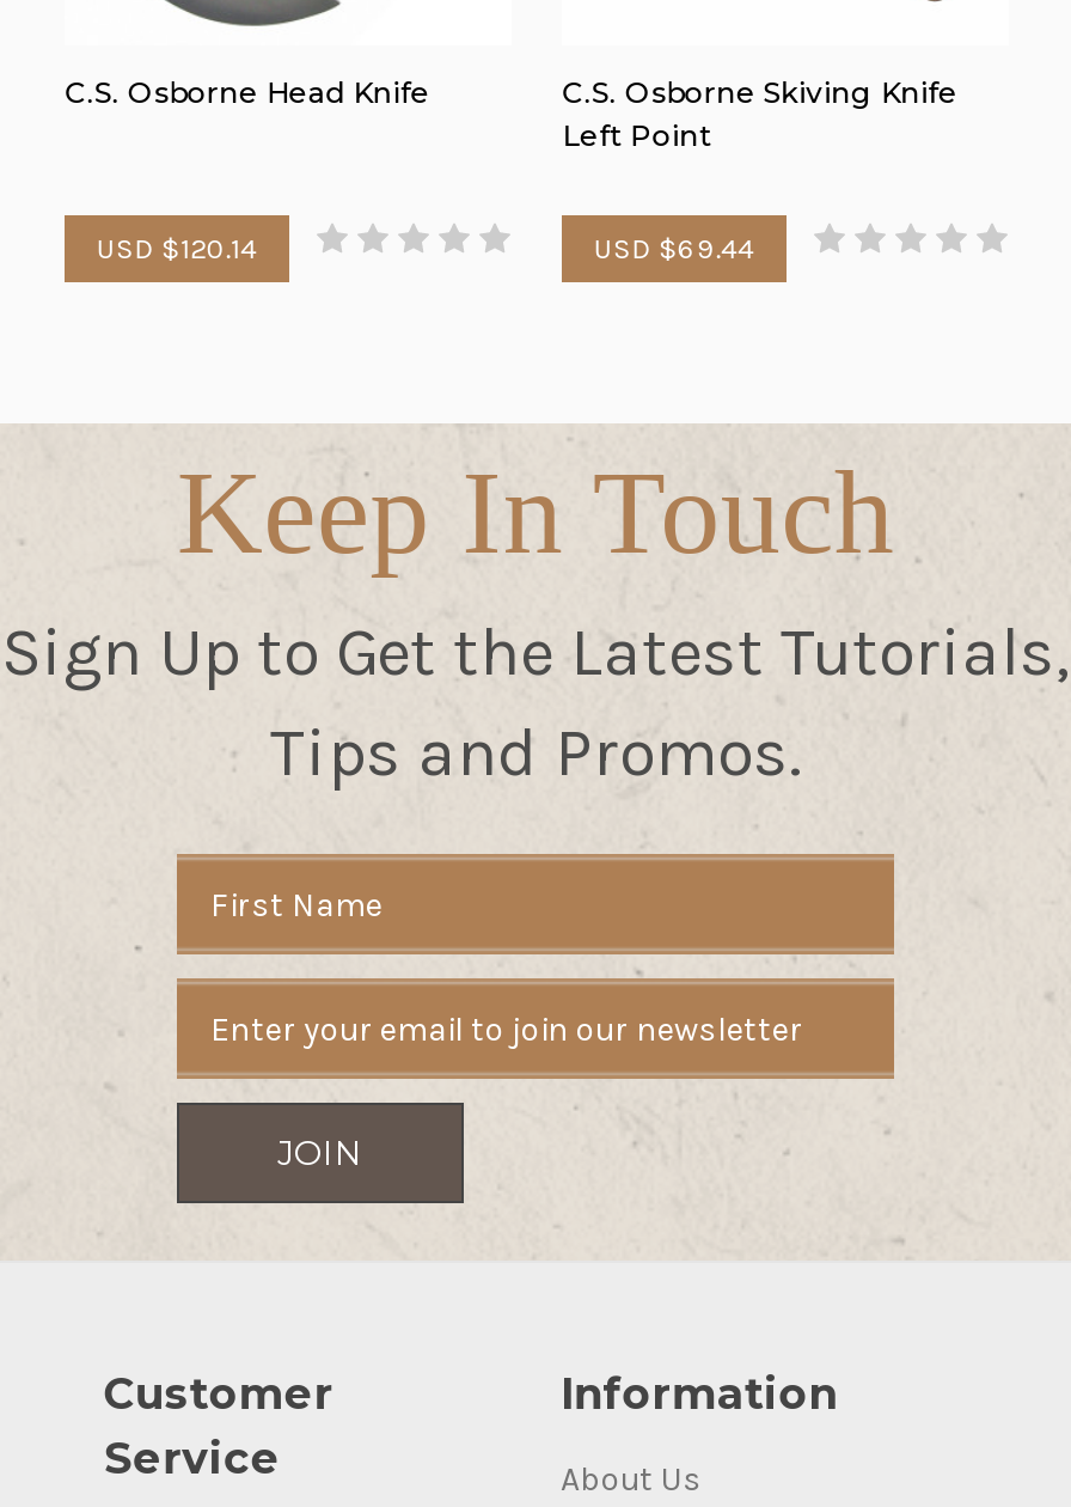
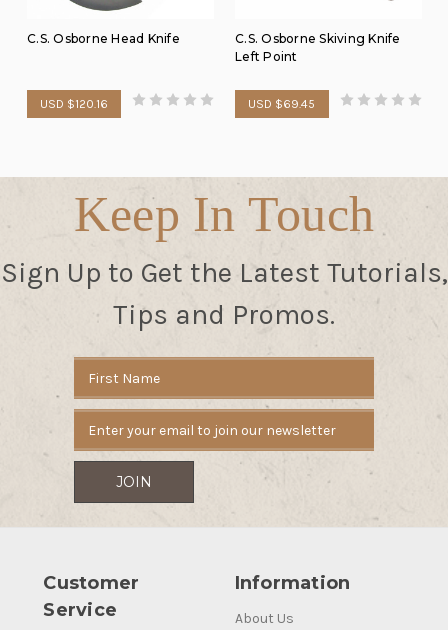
- USD $120.14
+ USD $120.16

- USD $69.44
+ USD $69.45
